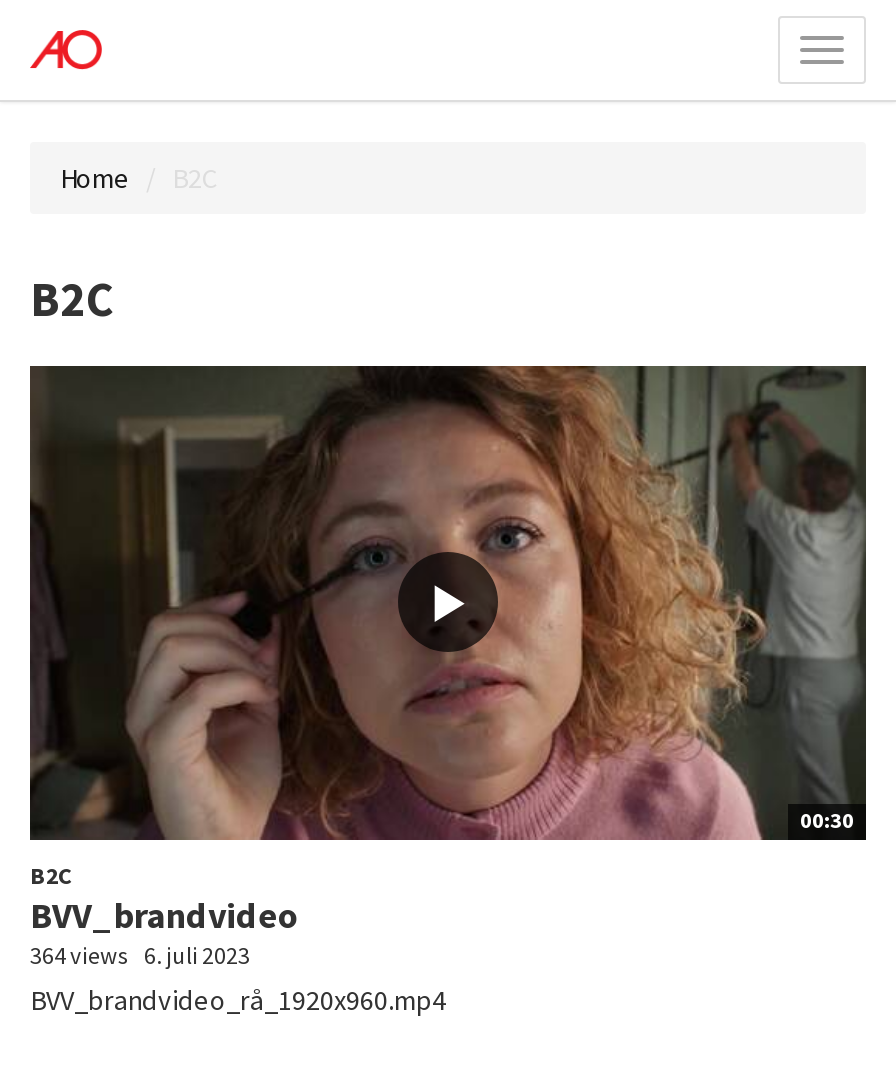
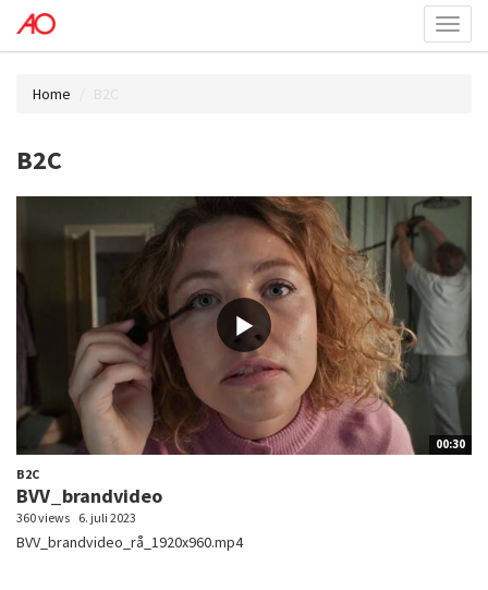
- 364 views 6. juli 2023
+ 360 views 6. juli 2023
